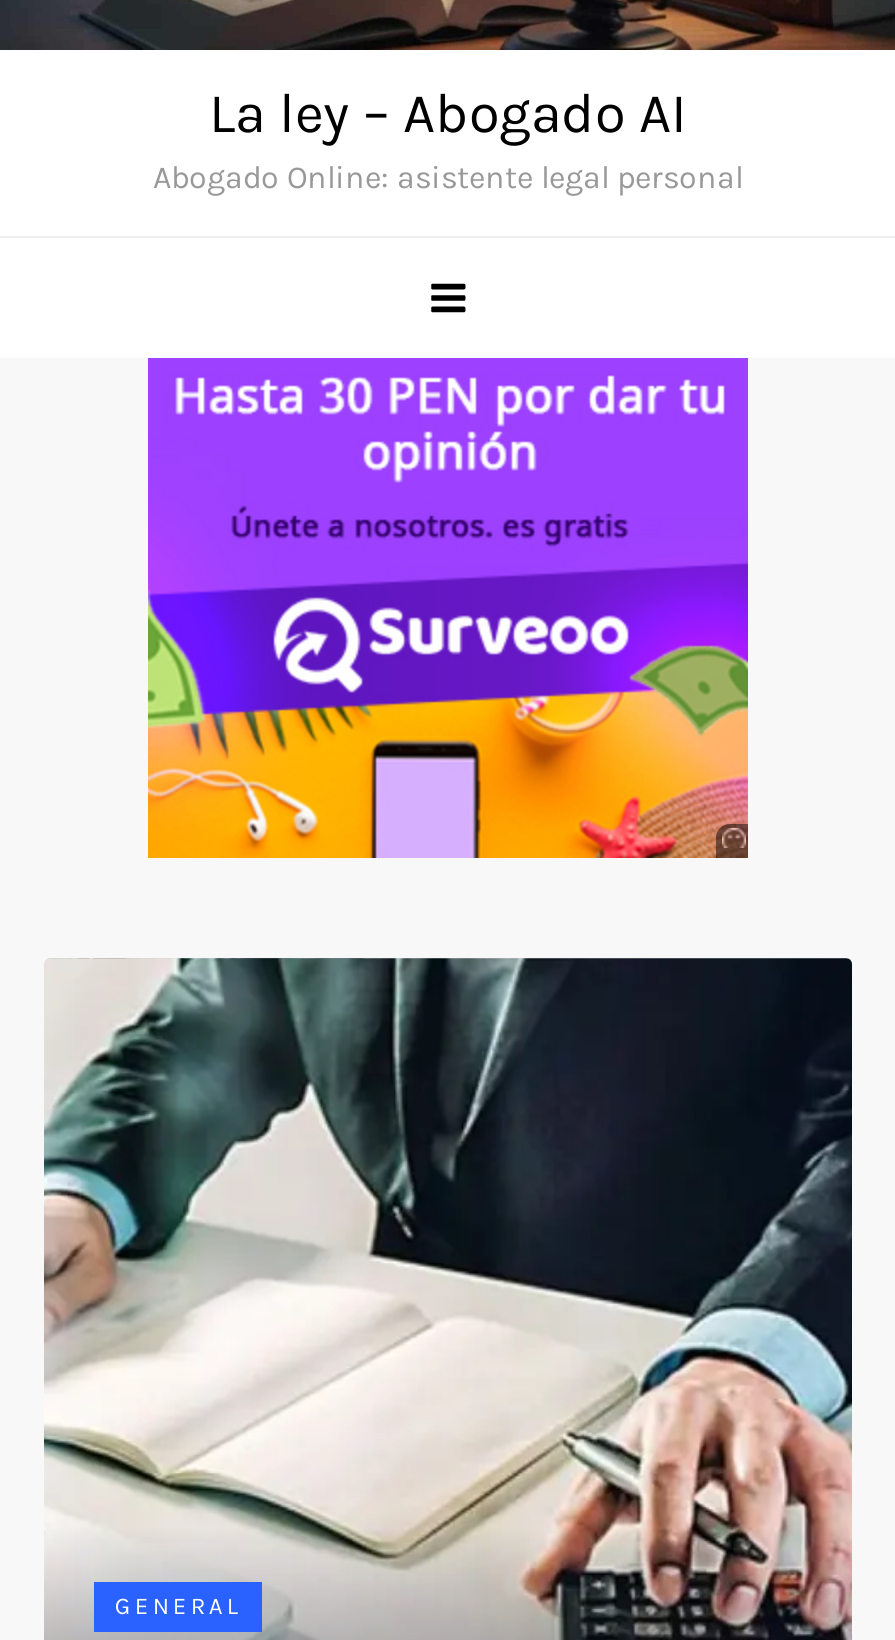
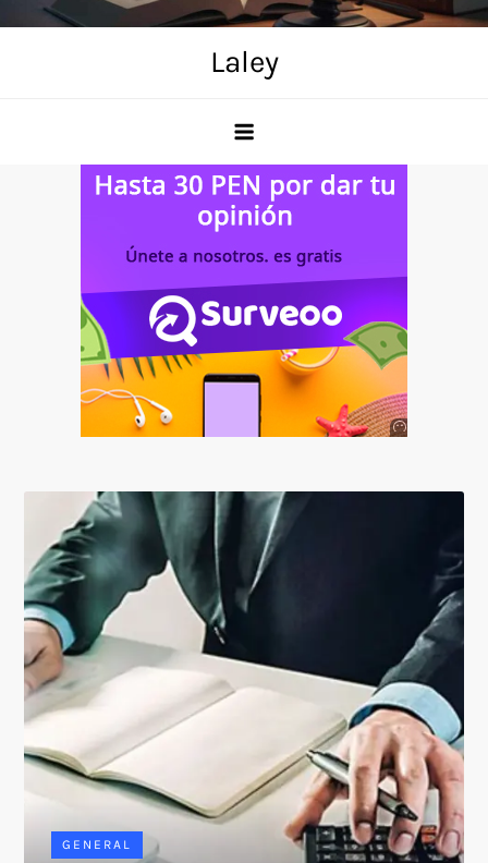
- La ley – Abogado AI
- Abogado Online: asistente legal personal
+ Laley
